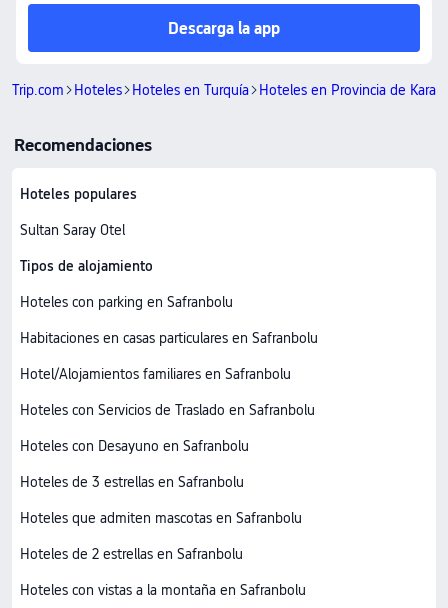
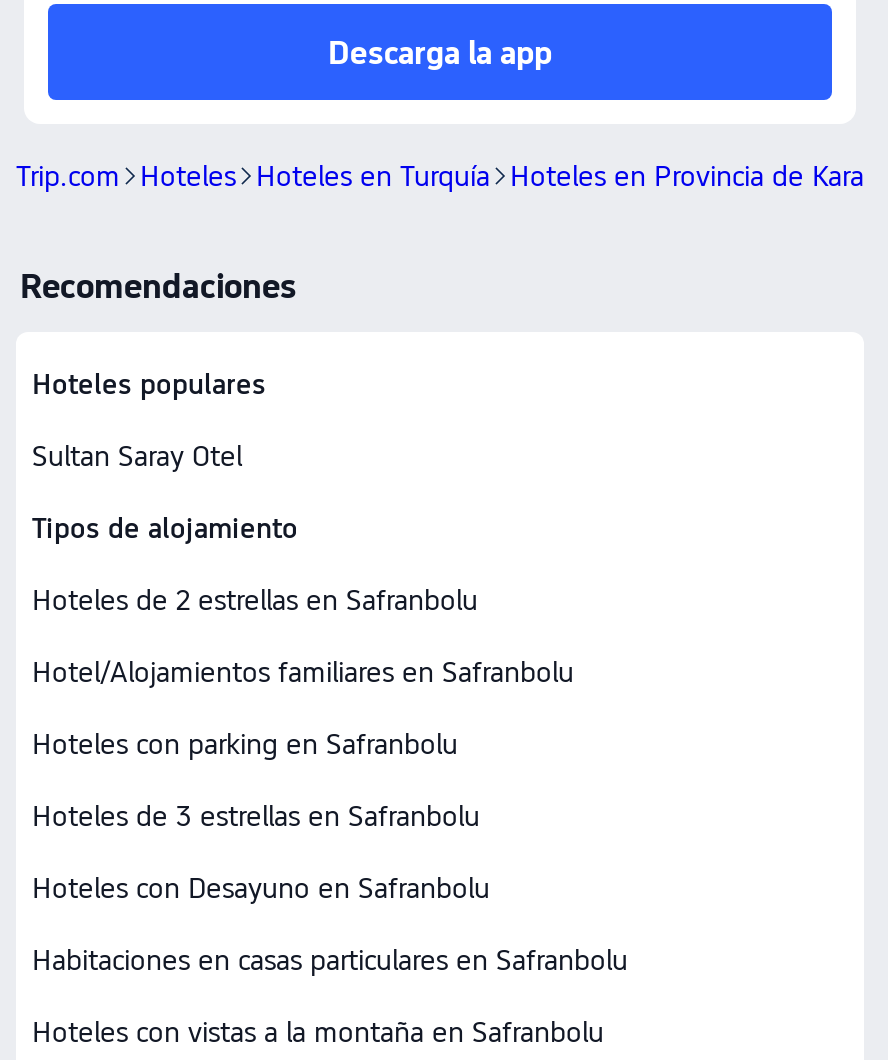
moved down: Hoteles con parking en Safranbolu

moved down: Habitaciones en casas particulares en Safranbolu

moved up: Hotel/Alojamientos familiares en Safranbolu

- Hoteles con Servicios de Traslado en Safranbolu
- Hoteles que admiten mascotas en Safranbolu

moved up: Hoteles con Desayuno en Safranbolu | Hoteles de 3 estrellas en Safranbolu

moved up: Hoteles de 2 estrellas en Safranbolu
